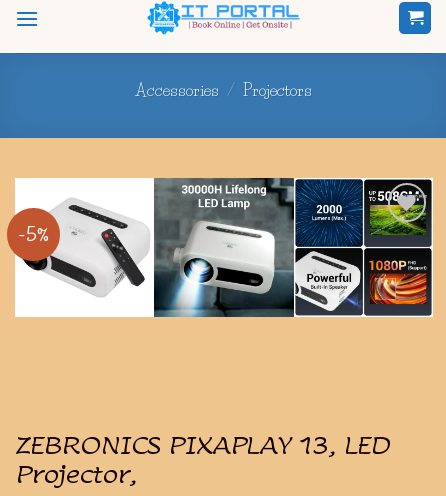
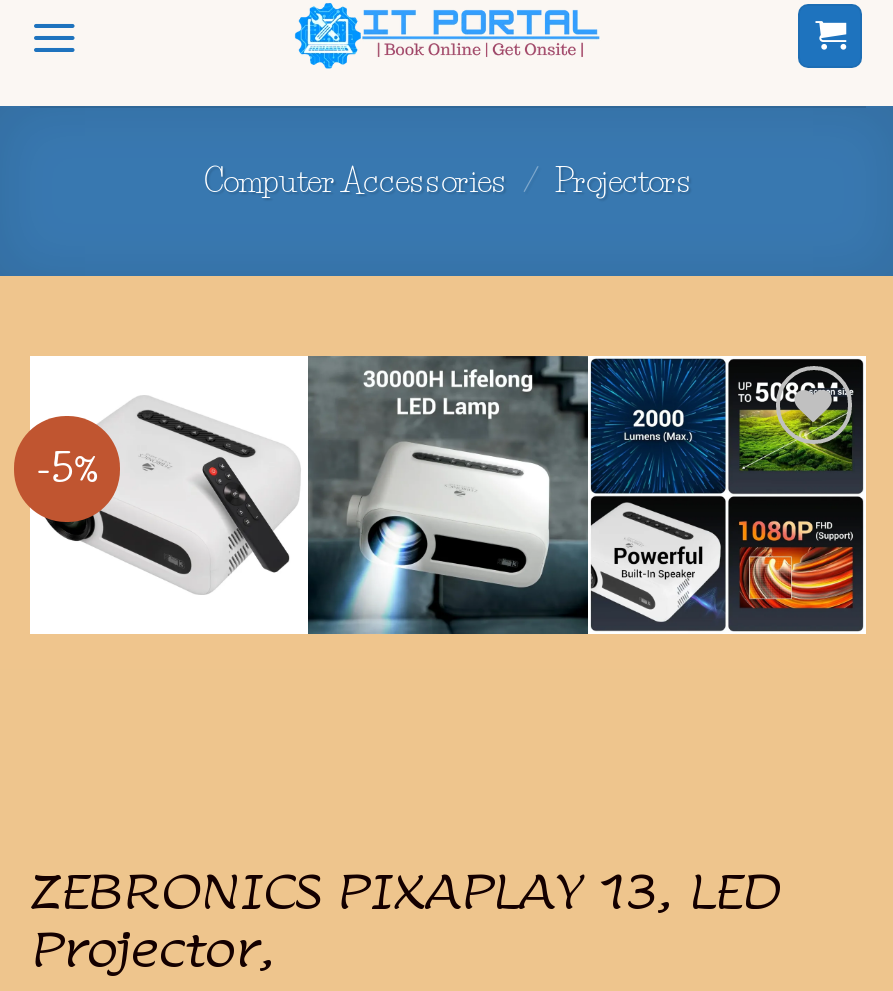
- Accessories / Projectors
+ Computer Accessories / Projectors
